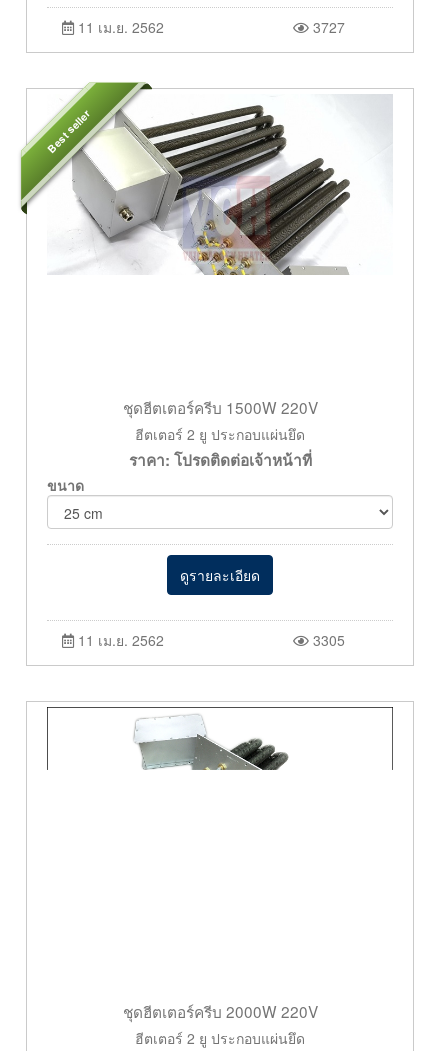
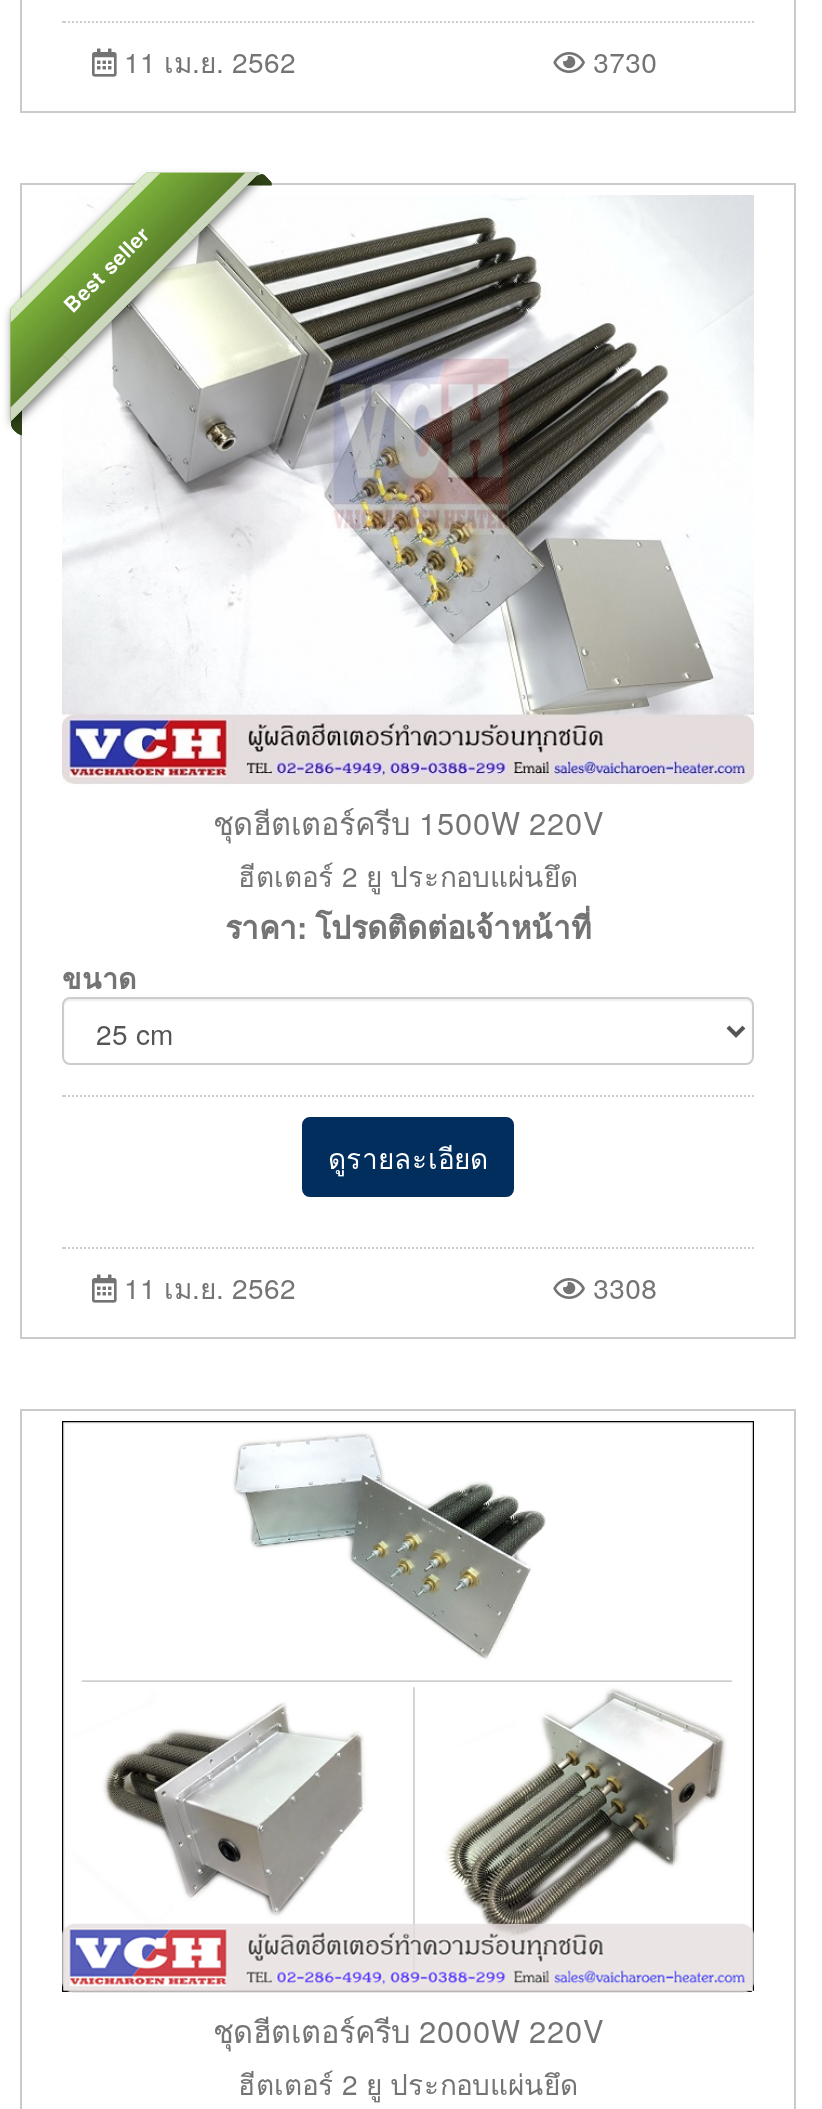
- 3727
+ 3730

+ [image]

- 3305
+ 3308

+ [image]
